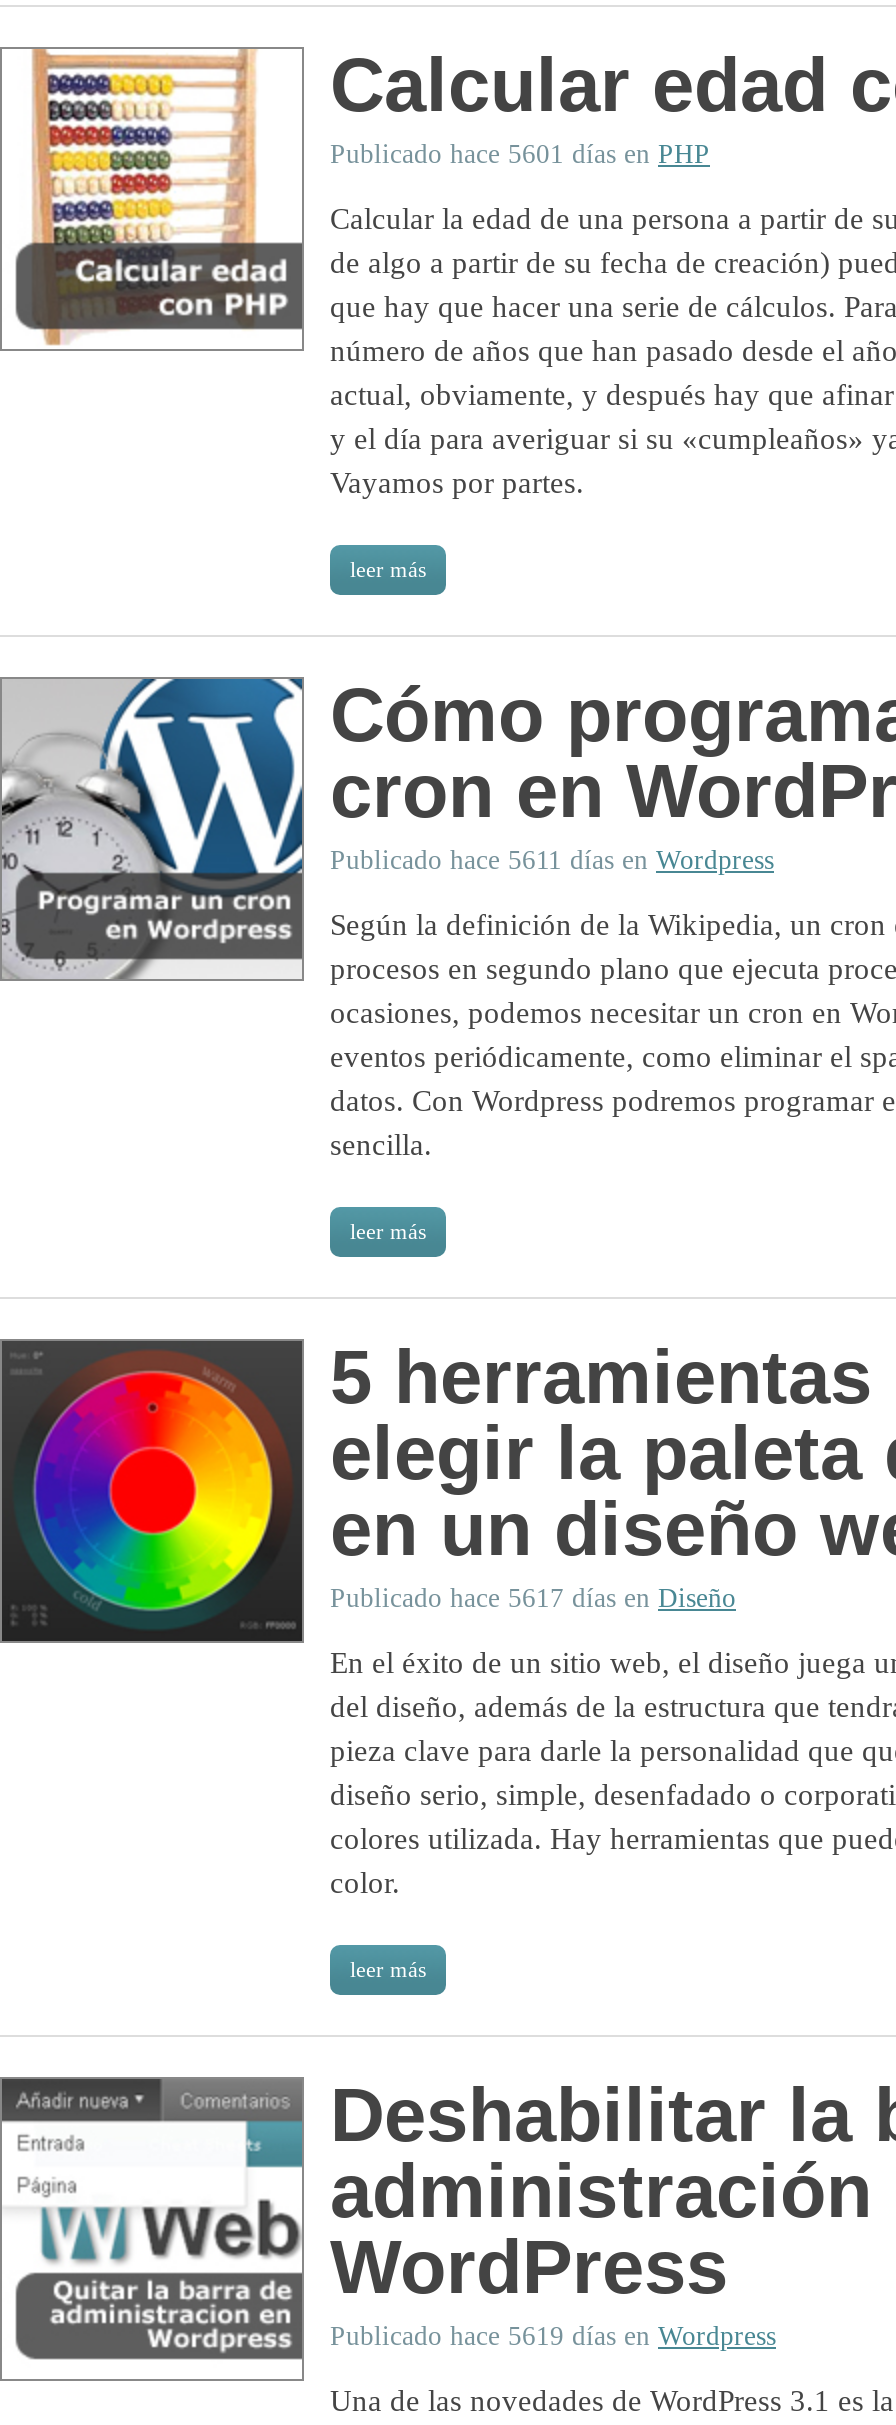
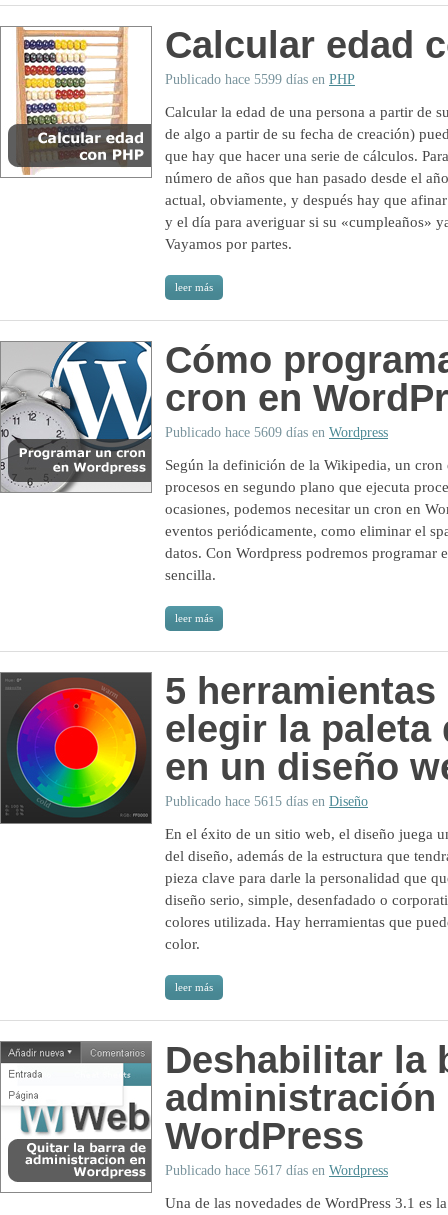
- Publicado hace 5601 días en PHP
+ Publicado hace 5599 días en PHP

- Publicado hace 5611 días en Wordpress
+ Publicado hace 5609 días en Wordpress

- Publicado hace 5617 días en Diseño
+ Publicado hace 5615 días en Diseño

- Publicado hace 5619 días en Wordpress
+ Publicado hace 5617 días en Wordpress
